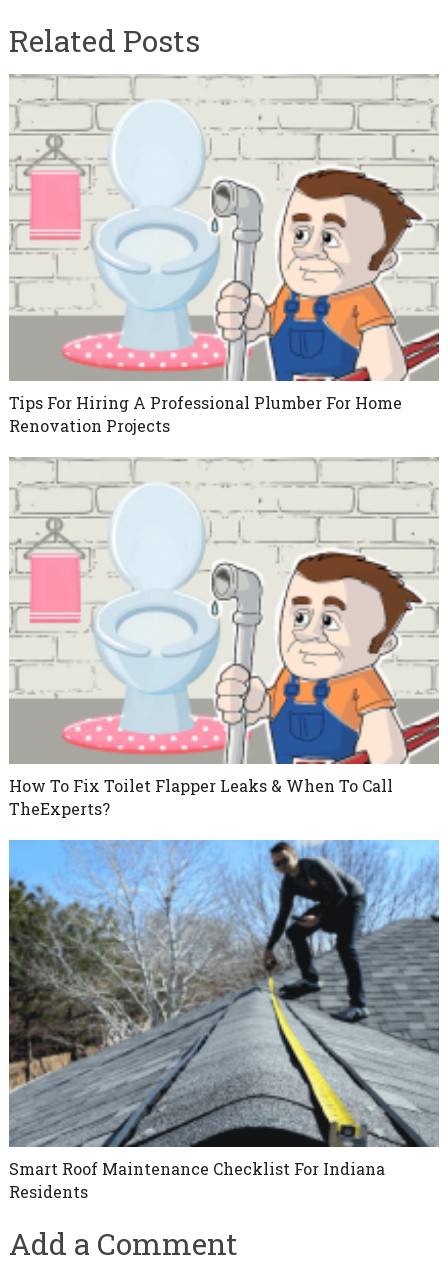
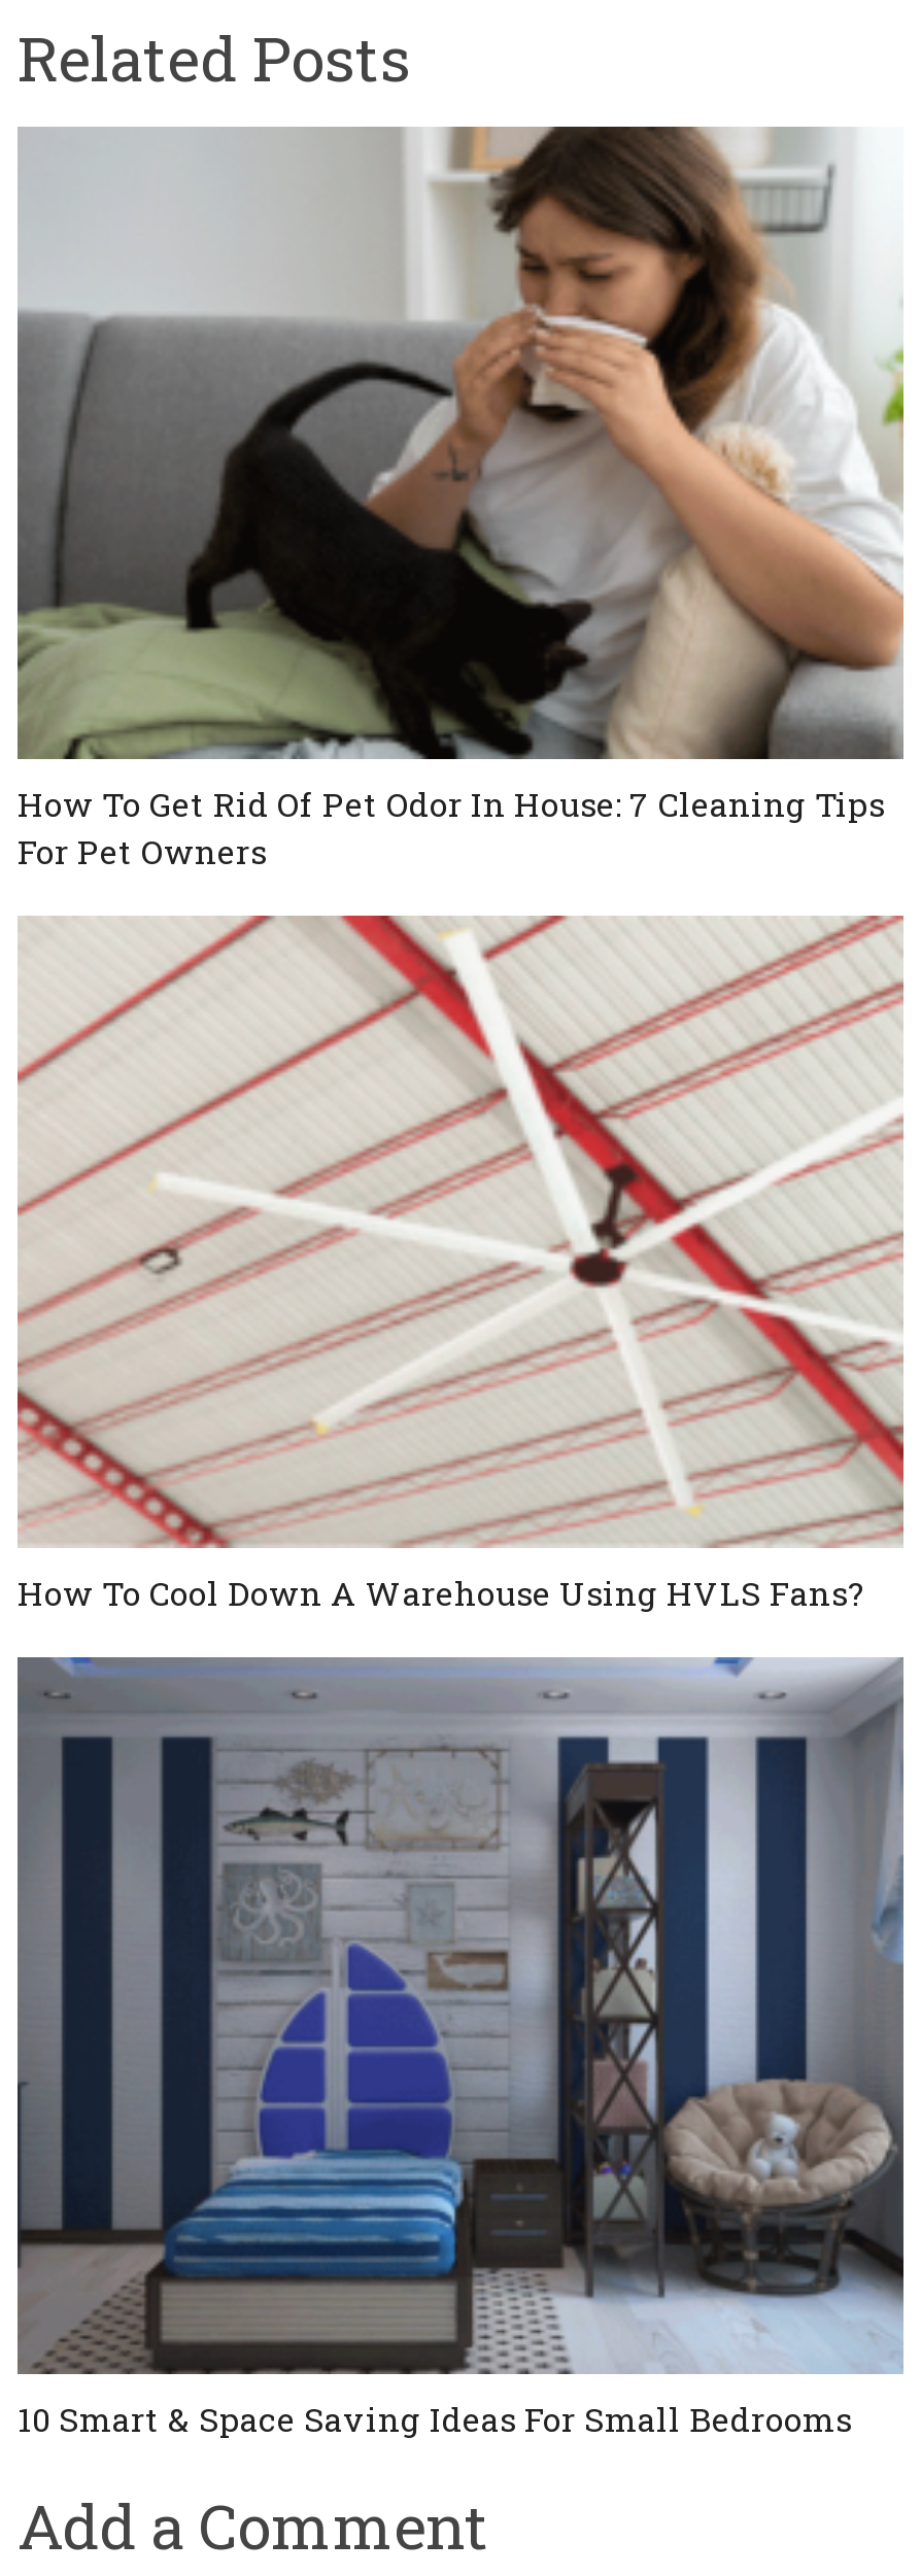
- [image]
- Tips For Hiring A Professional Plumber For Home
- Renovation Projects
+ [image]
+ How To Get Rid Of Pet Odor In House: 7 Cleaning Tips
+ For Pet Owners

- [image]
- How To Fix Toilet Flapper Leaks & When To Call
- TheExperts?
+ [image]
+ How To Cool Down A Warehouse Using HVLS Fans?

- [image]
- Smart Roof Maintenance Checklist For Indiana
- Residents
+ [image]
+ 10 Smart & Space Saving Ideas For Small Bedrooms
